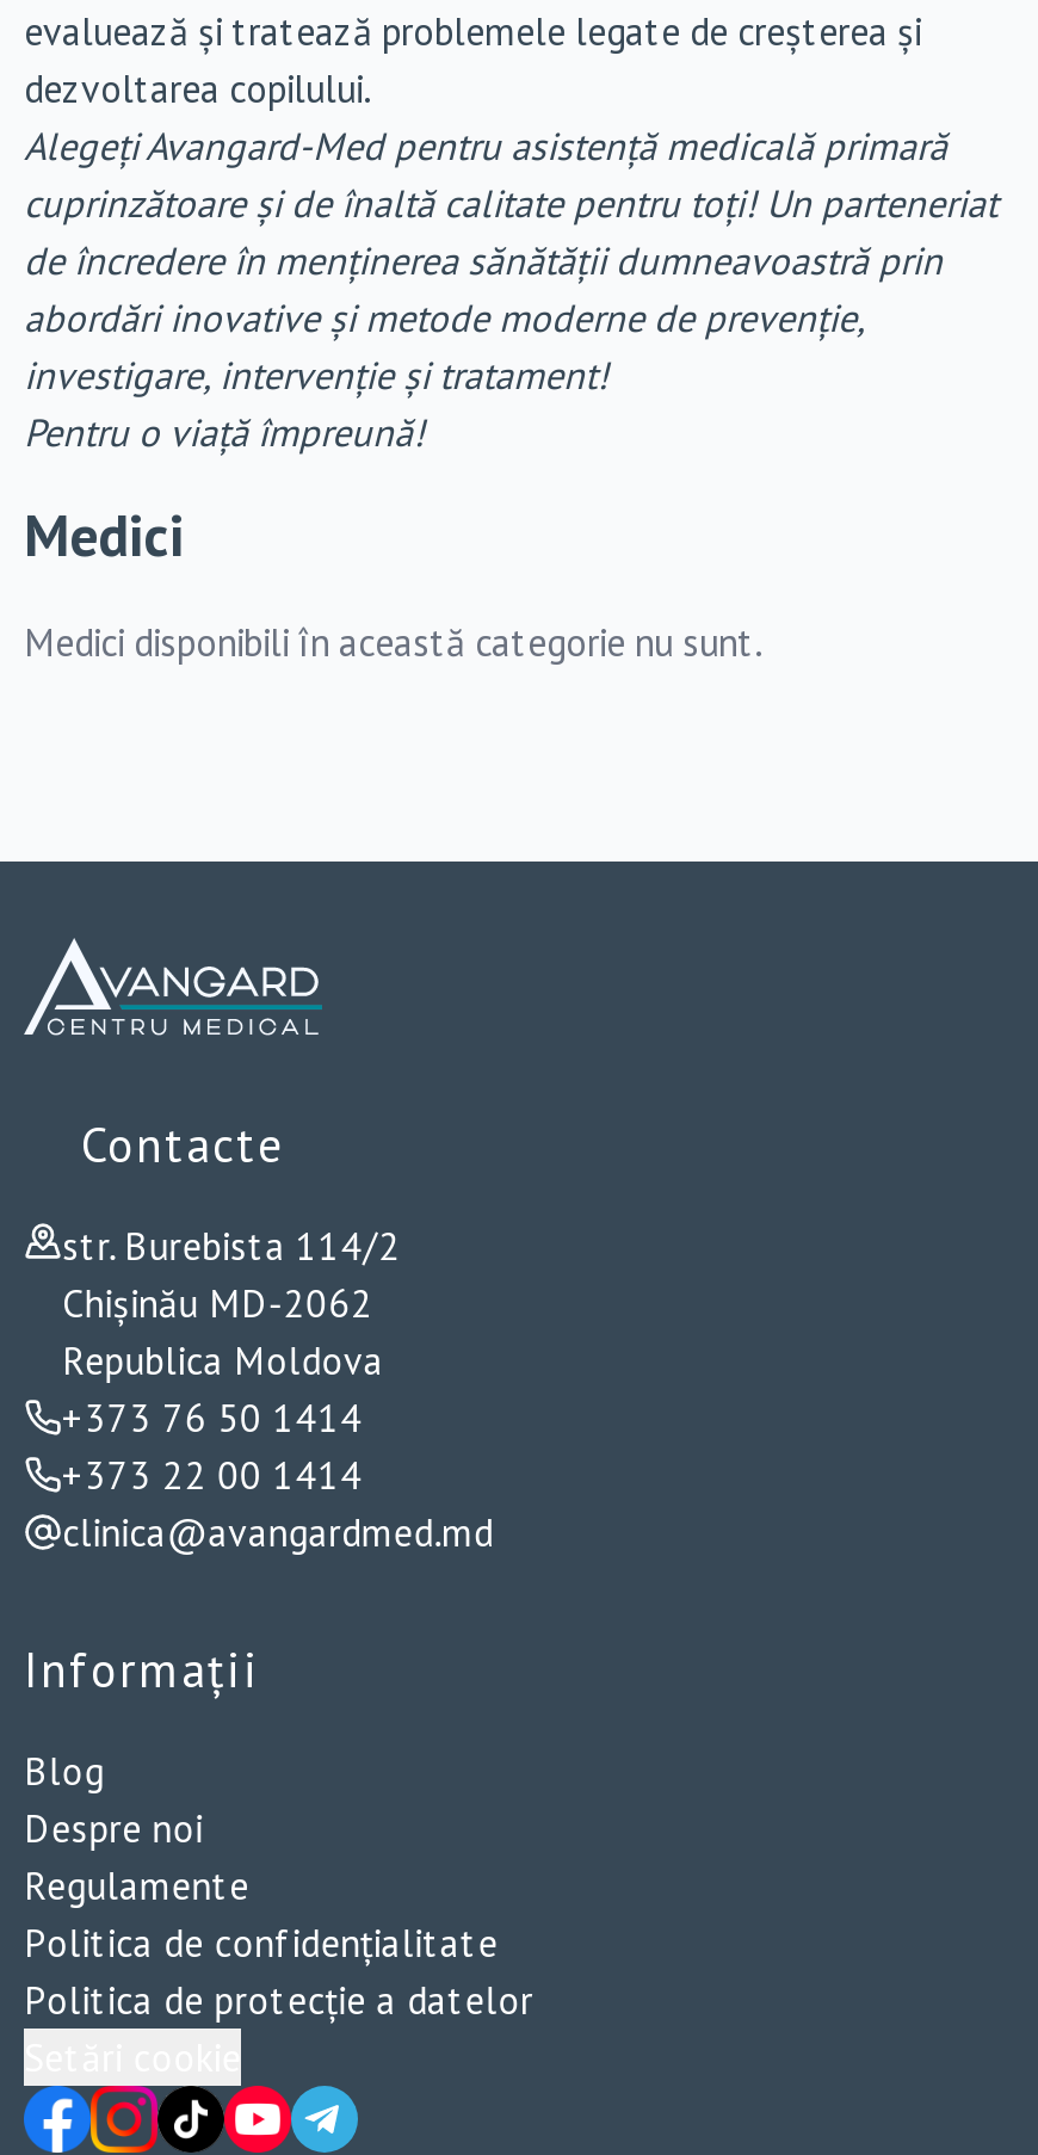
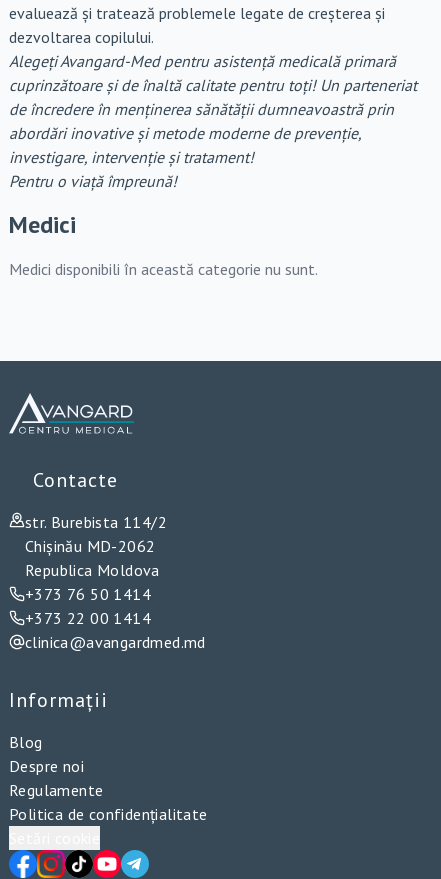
- Politica de protecție a datelor
